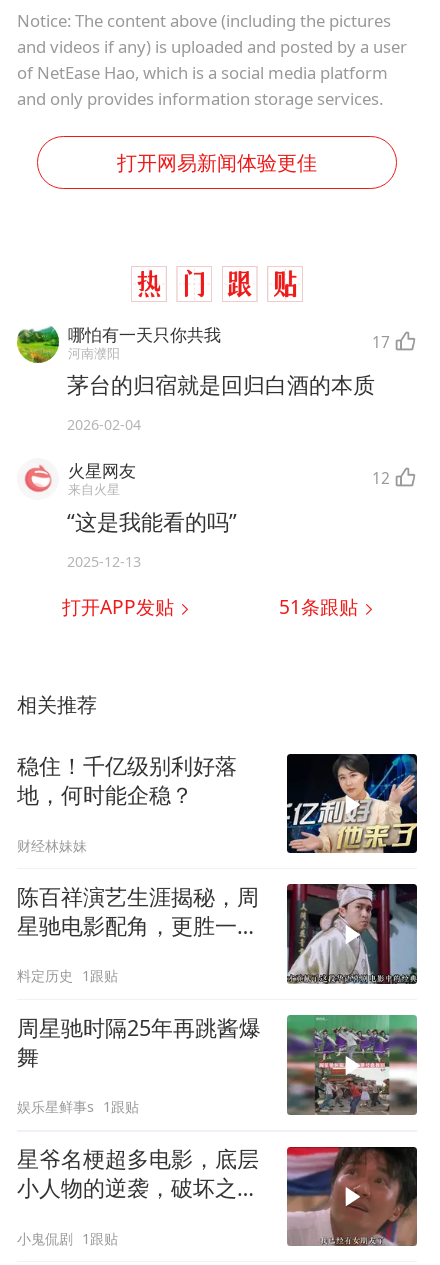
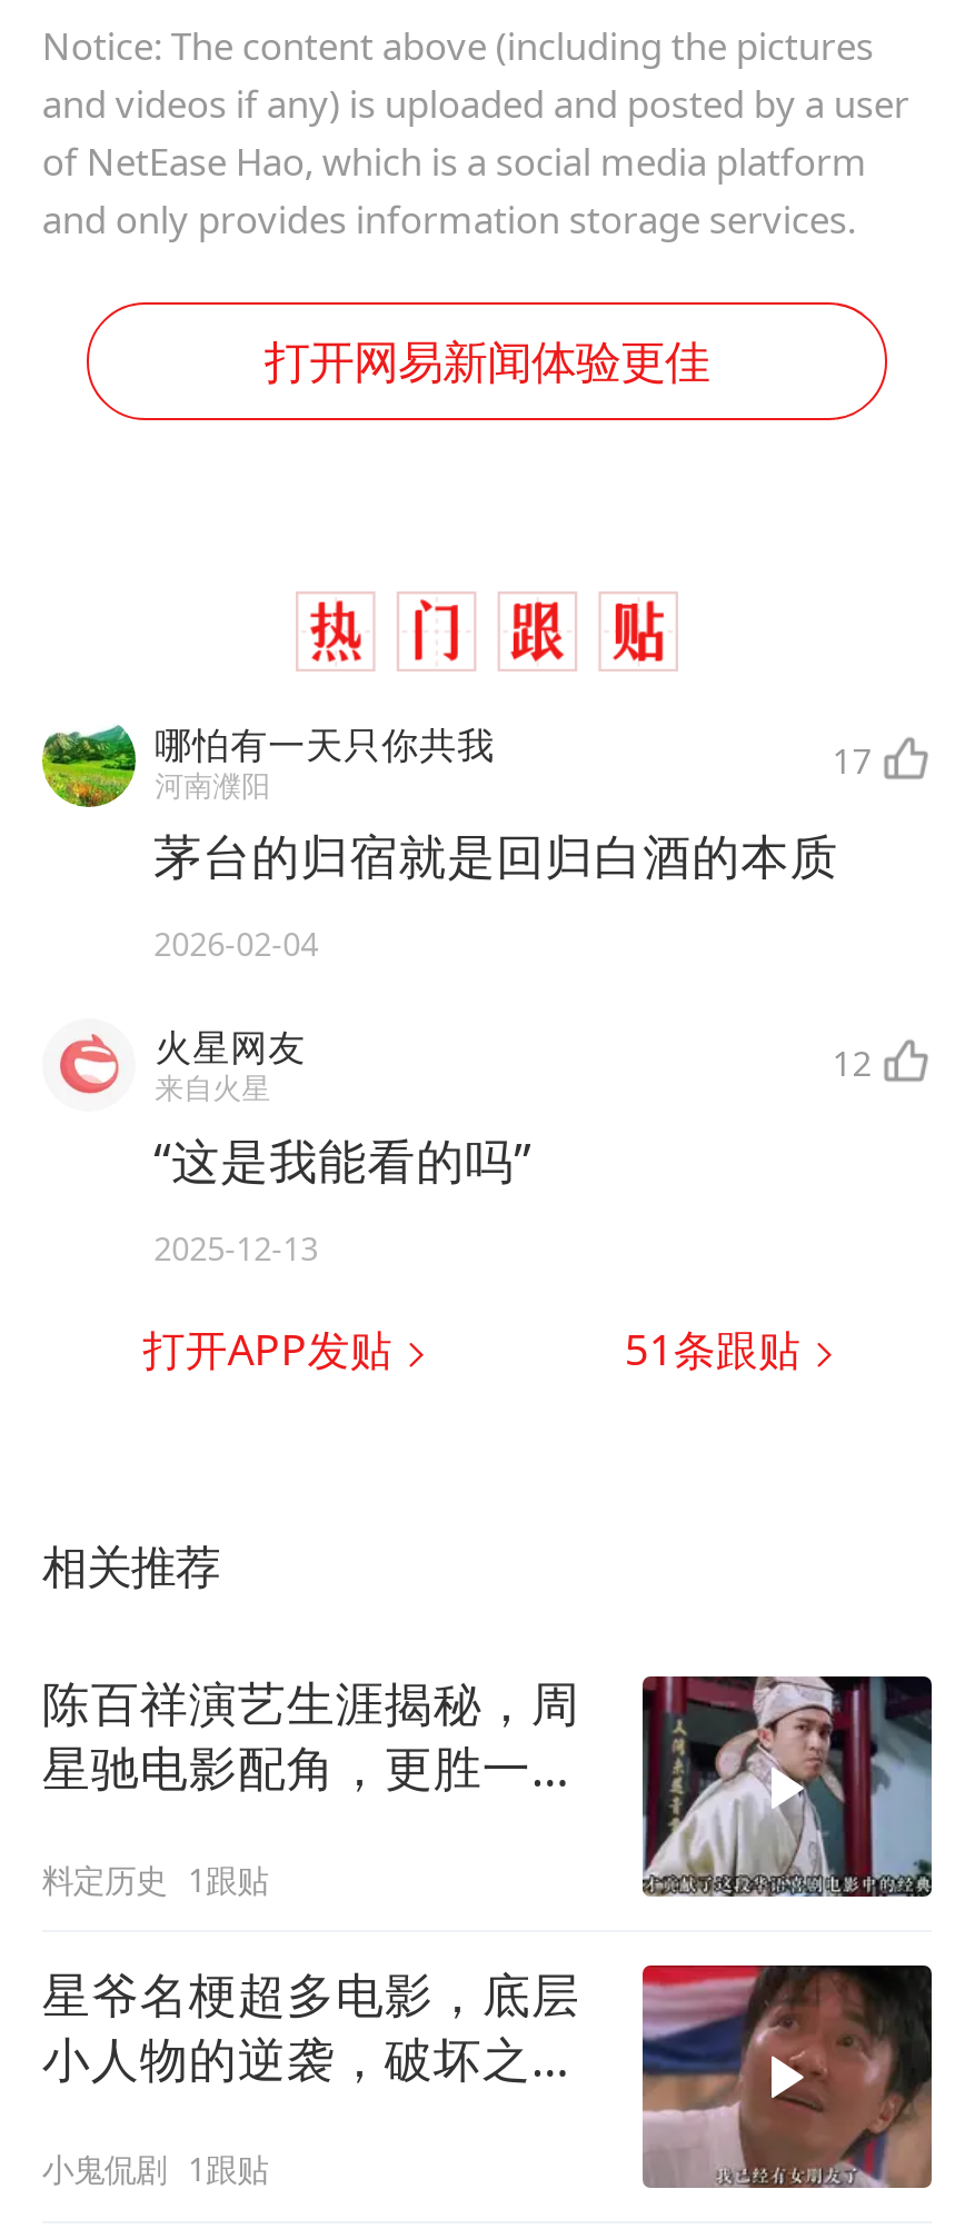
- 稳住！千亿级别利好落
- 地，何时能企稳？
- 财经林妹妹

- [image]

- [image]
- 周星驰时隔25年再跳酱爆
- 舞
- 娱乐星鲜事s 1跟贴
